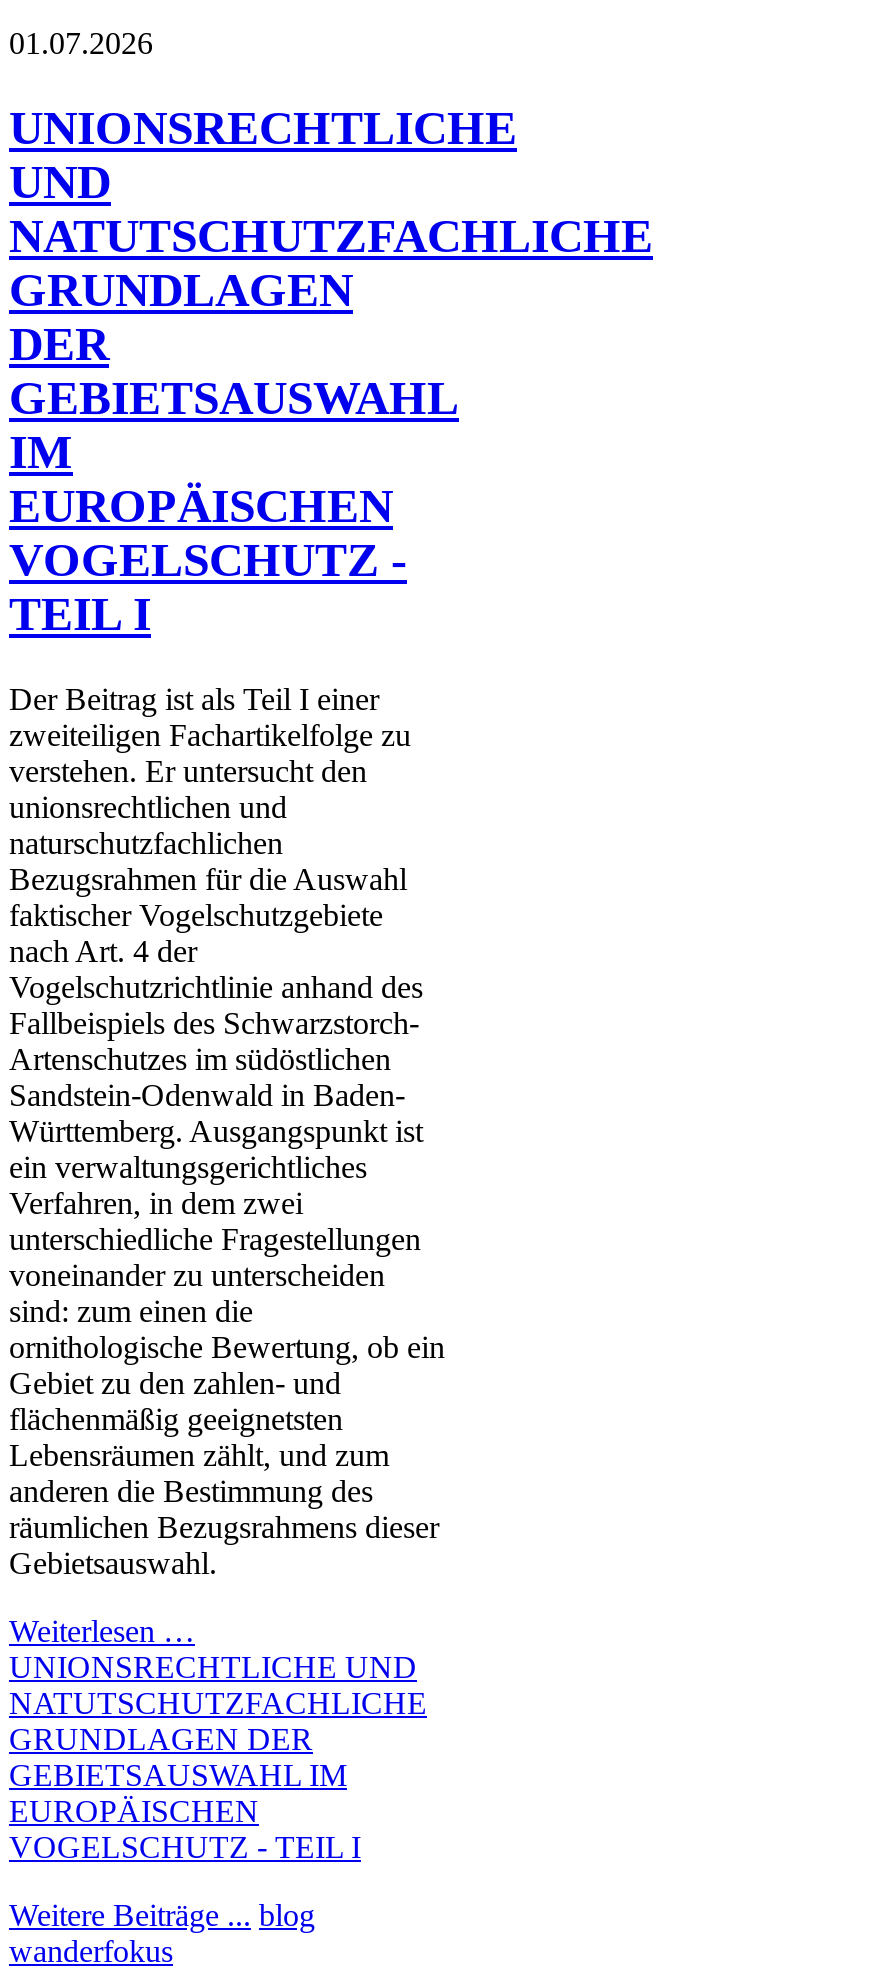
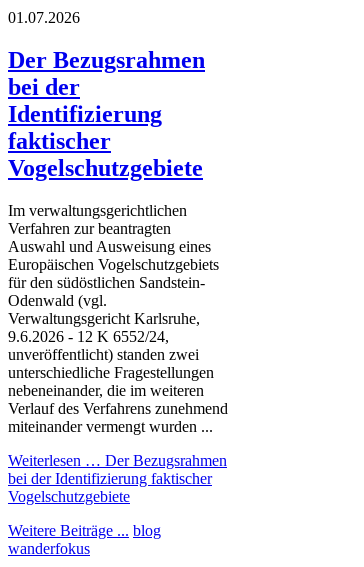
- UNIONSRECHTLICHE
- UND
- NATUTSCHUTZFACHLICHE
- GRUNDLAGEN
- DER
- GEBIETSAUSWAHL
- IM
- EUROPÄISCHEN
- VOGELSCHUTZ -
- TEIL I
+ Der Bezugsrahmen
+ bei der
+ Identifizierung
+ faktischer
+ Vogelschutzgebiete

- Der Beitrag ist als Teil I einer
- zweiteiligen Fachartikelfolge zu
- verstehen. Er untersucht den
- unionsrechtlichen und
- naturschutzfachlichen
- Bezugsrahmen für die Auswahl
- faktischer Vogelschutzgebiete
- nach Art. 4 der
- Vogelschutzrichtlinie anhand des
- Fallbeispiels des Schwarzstorch-
- Artenschutzes im südöstlichen
- Sandstein-Odenwald in Baden-
- Württemberg. Ausgangspunkt ist
- ein verwaltungsgerichtliches
- Verfahren, in dem zwei
+ Im verwaltungsgerichtlichen
+ Verfahren zur beantragten
+ Auswahl und Ausweisung eines
+ Europäischen Vogelschutzgebiets
+ für den südöstlichen Sandstein-
+ Odenwald (vgl.
+ Verwaltungsgericht Karlsruhe,
+ 9.6.2026 - 12 K 6552/24,
+ unveröffentlicht) standen zwei

- voneinander zu unterscheiden
- sind: zum einen die
- ornithologische Bewertung, ob ein
- Gebiet zu den zahlen- und
- flächenmäßig geeignetsten
- Lebensräumen zählt, und zum
- anderen die Bestimmung des
- räumlichen Bezugsrahmens dieser
- Gebietsauswahl.
+ nebeneinander, die im weiteren
+ Verlauf des Verfahrens zunehmend
+ miteinander vermengt wurden ...

- Weiterlesen …
- UNIONSRECHTLICHE UND
- NATUTSCHUTZFACHLICHE
- GRUNDLAGEN DER
- GEBIETSAUSWAHL IM
- EUROPÄISCHEN
- VOGELSCHUTZ - TEIL I
+ Weiterlesen … Der Bezugsrahmen
+ bei der Identifizierung faktischer
+ Vogelschutzgebiete
